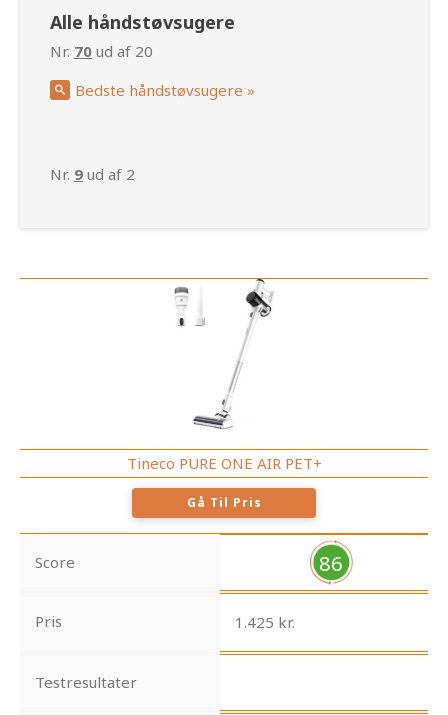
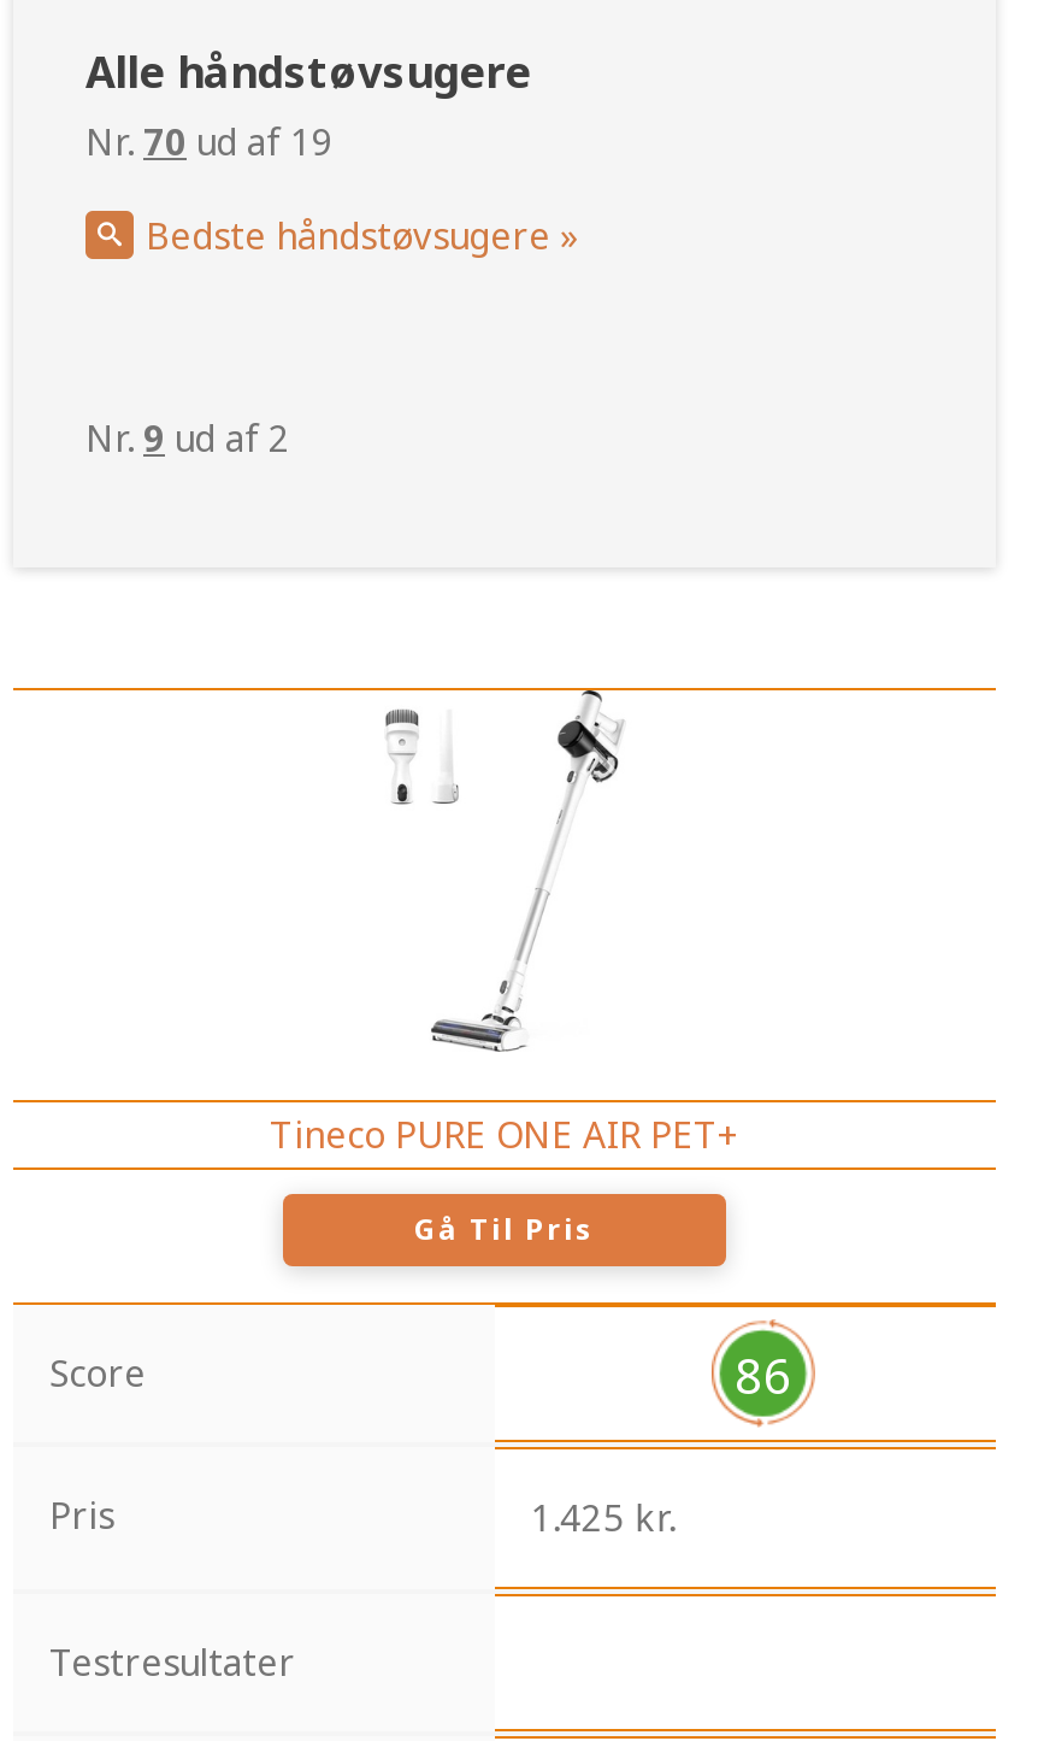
- Nr. 70 ud af 20
+ Nr. 70 ud af 19
